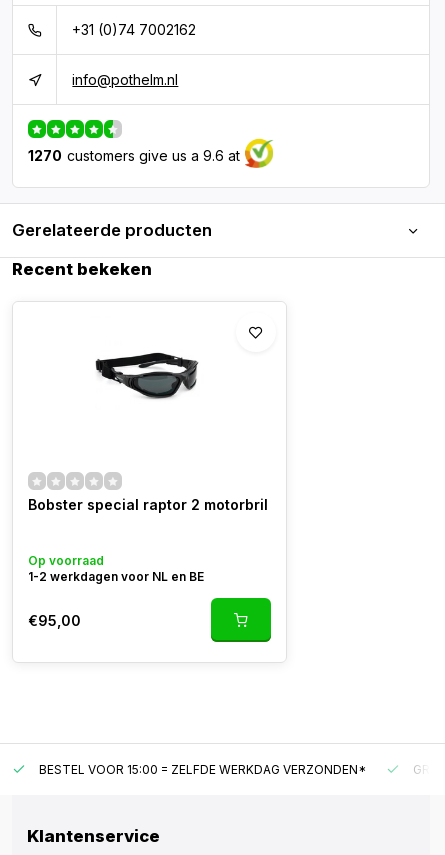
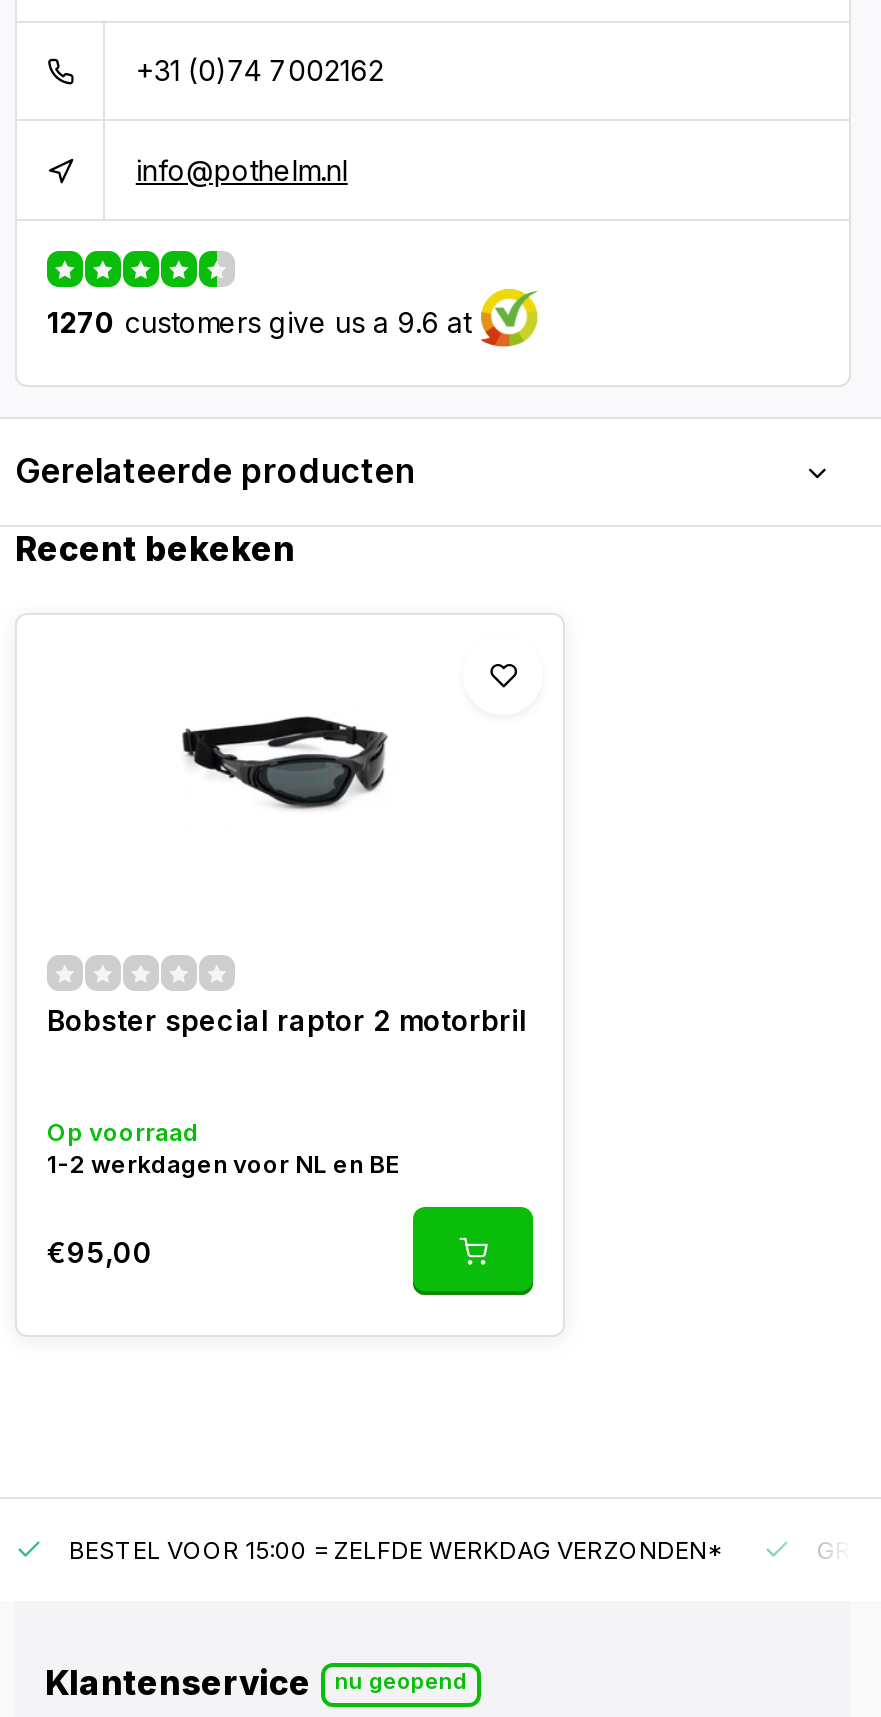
+ nu geopend
